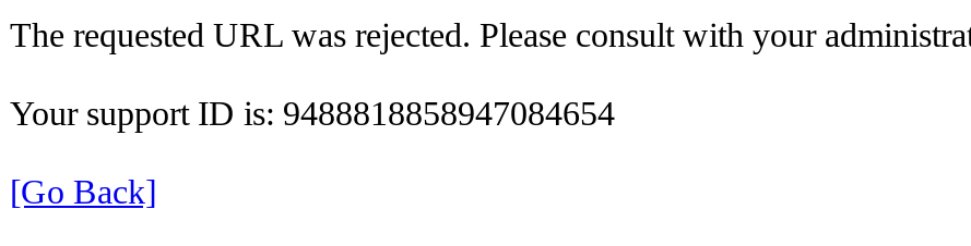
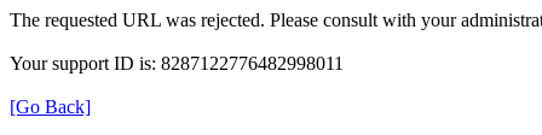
- Your support ID is: 9488818858947084654
+ Your support ID is: 8287122776482998011
